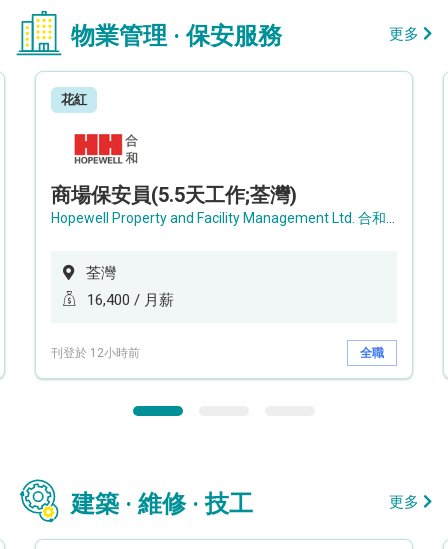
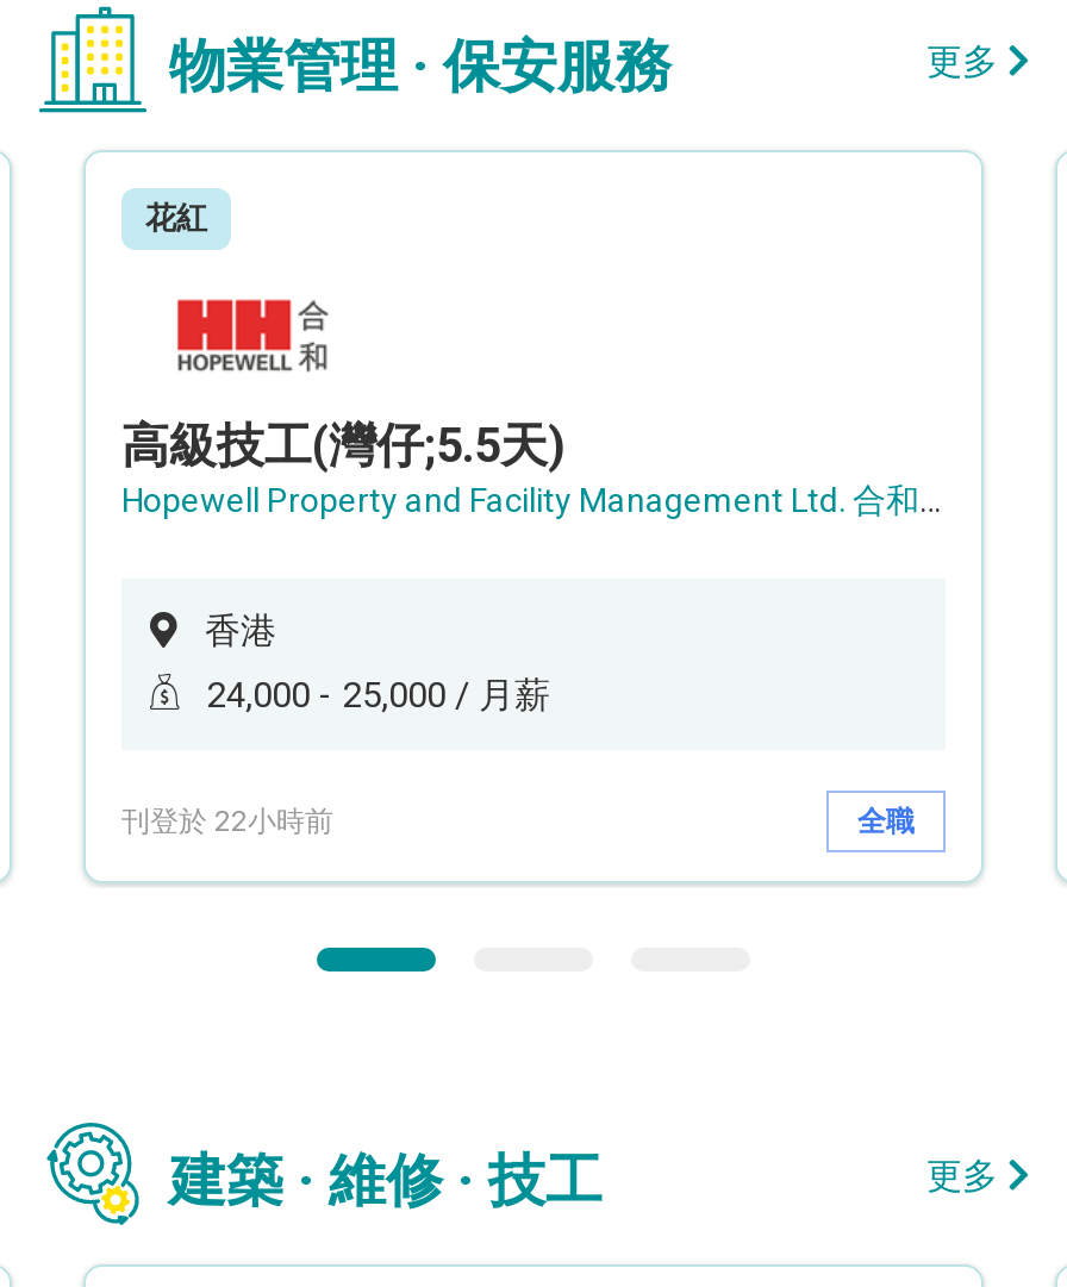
- 商場保安員(5.5天工作;荃灣)
+ 高級技工(灣仔;5.5天)

- 荃灣
+ 香港

- 16,400 / 月薪
+ 24,000 - 25,000 / 月薪

- 刊登於 12小時前
+ 刊登於 22小時前
